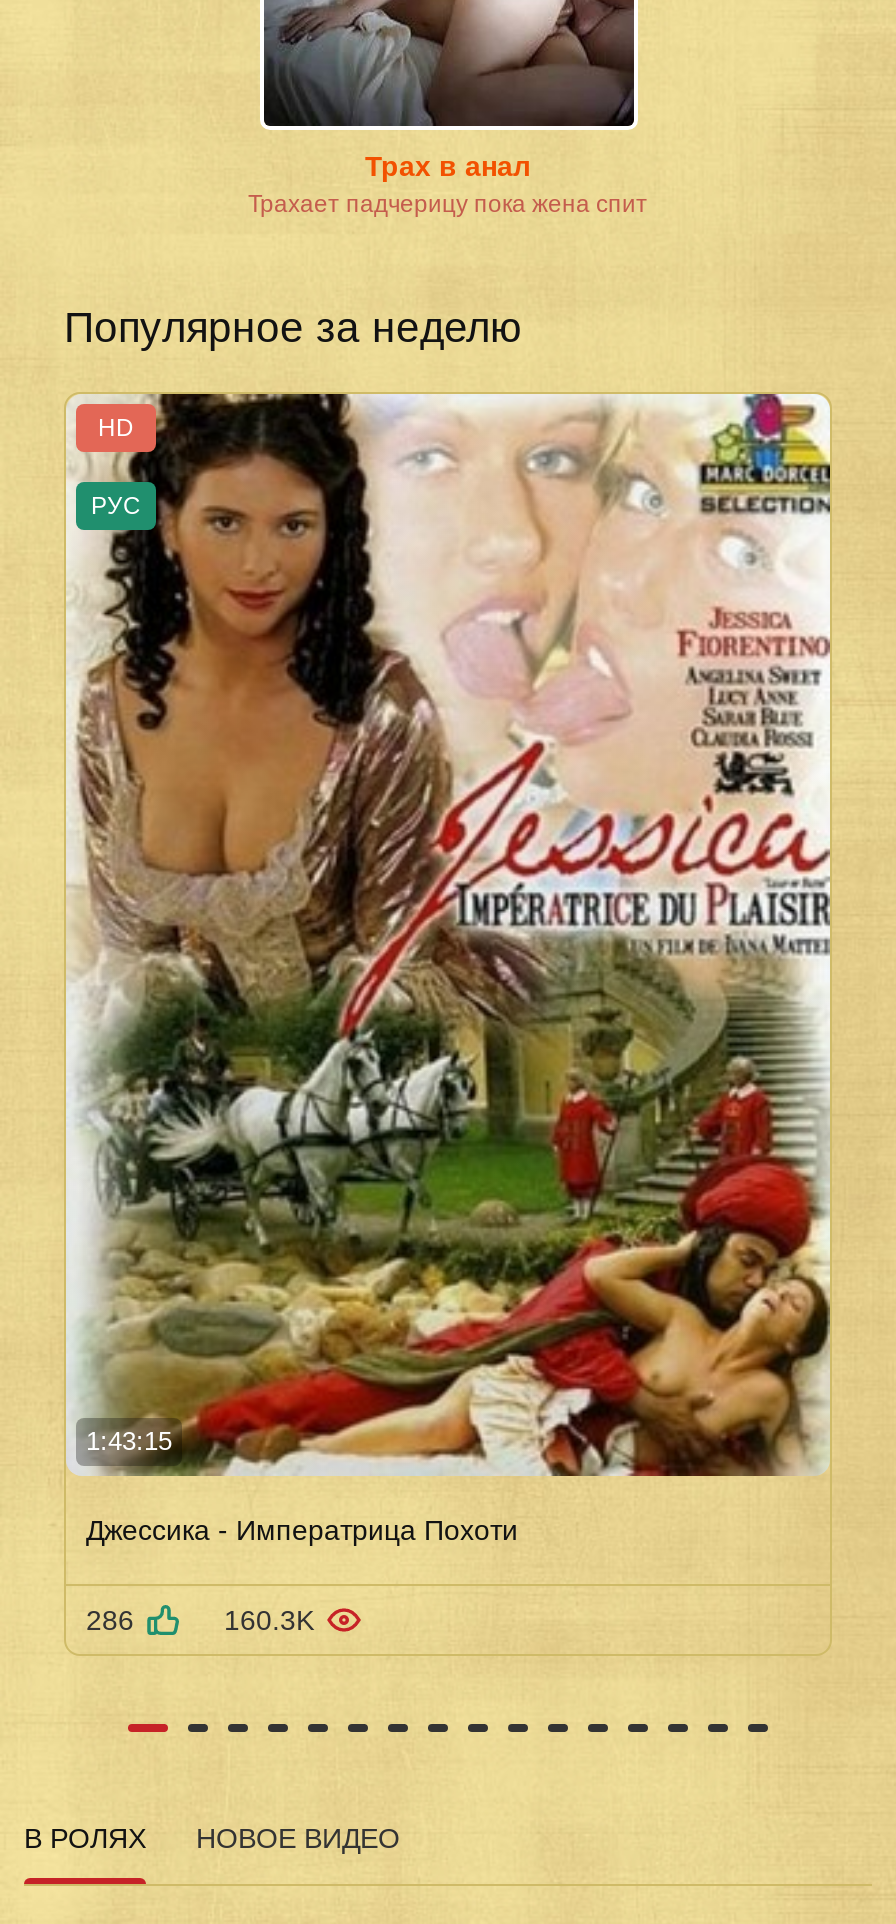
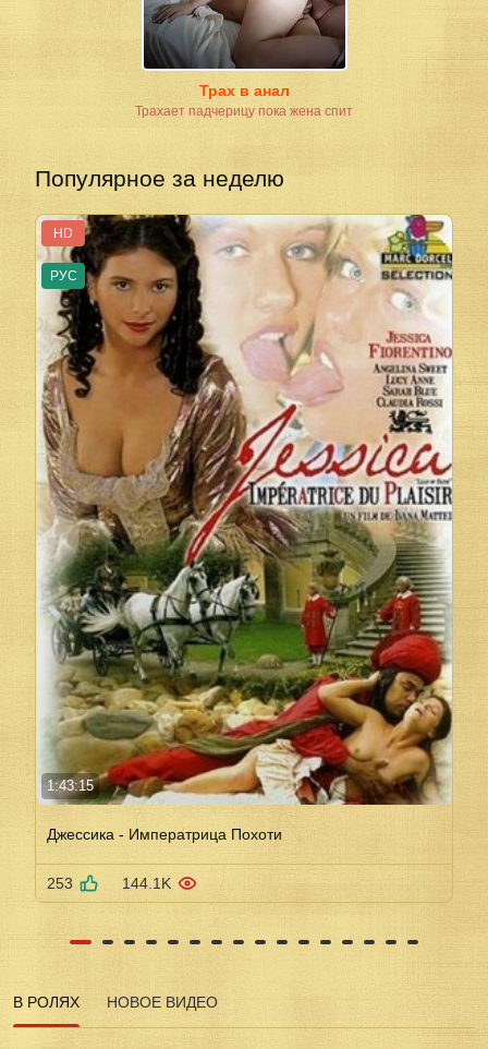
- 286
- 160.3K
+ 253
+ 144.1K
